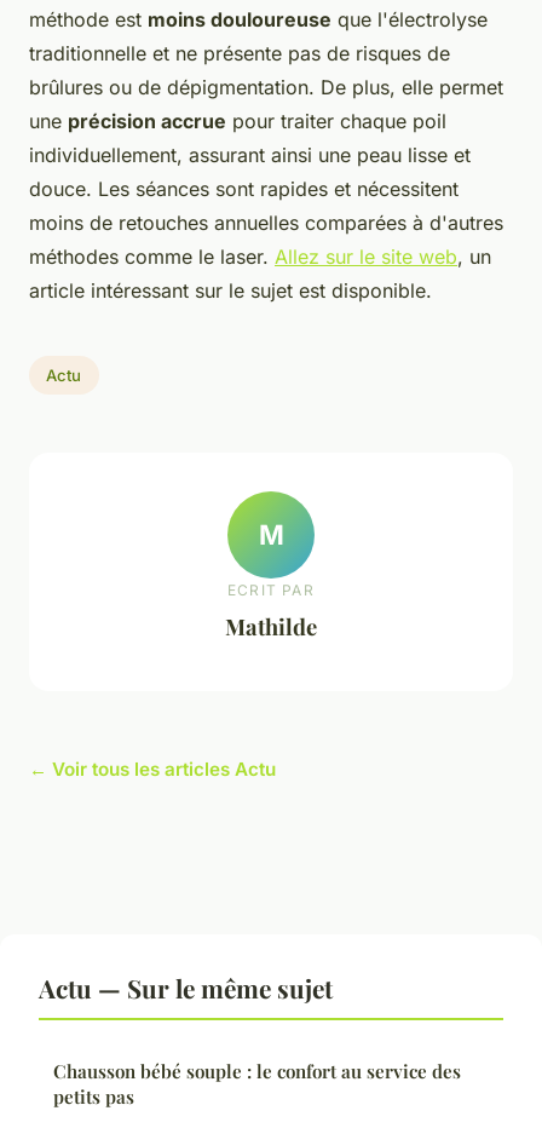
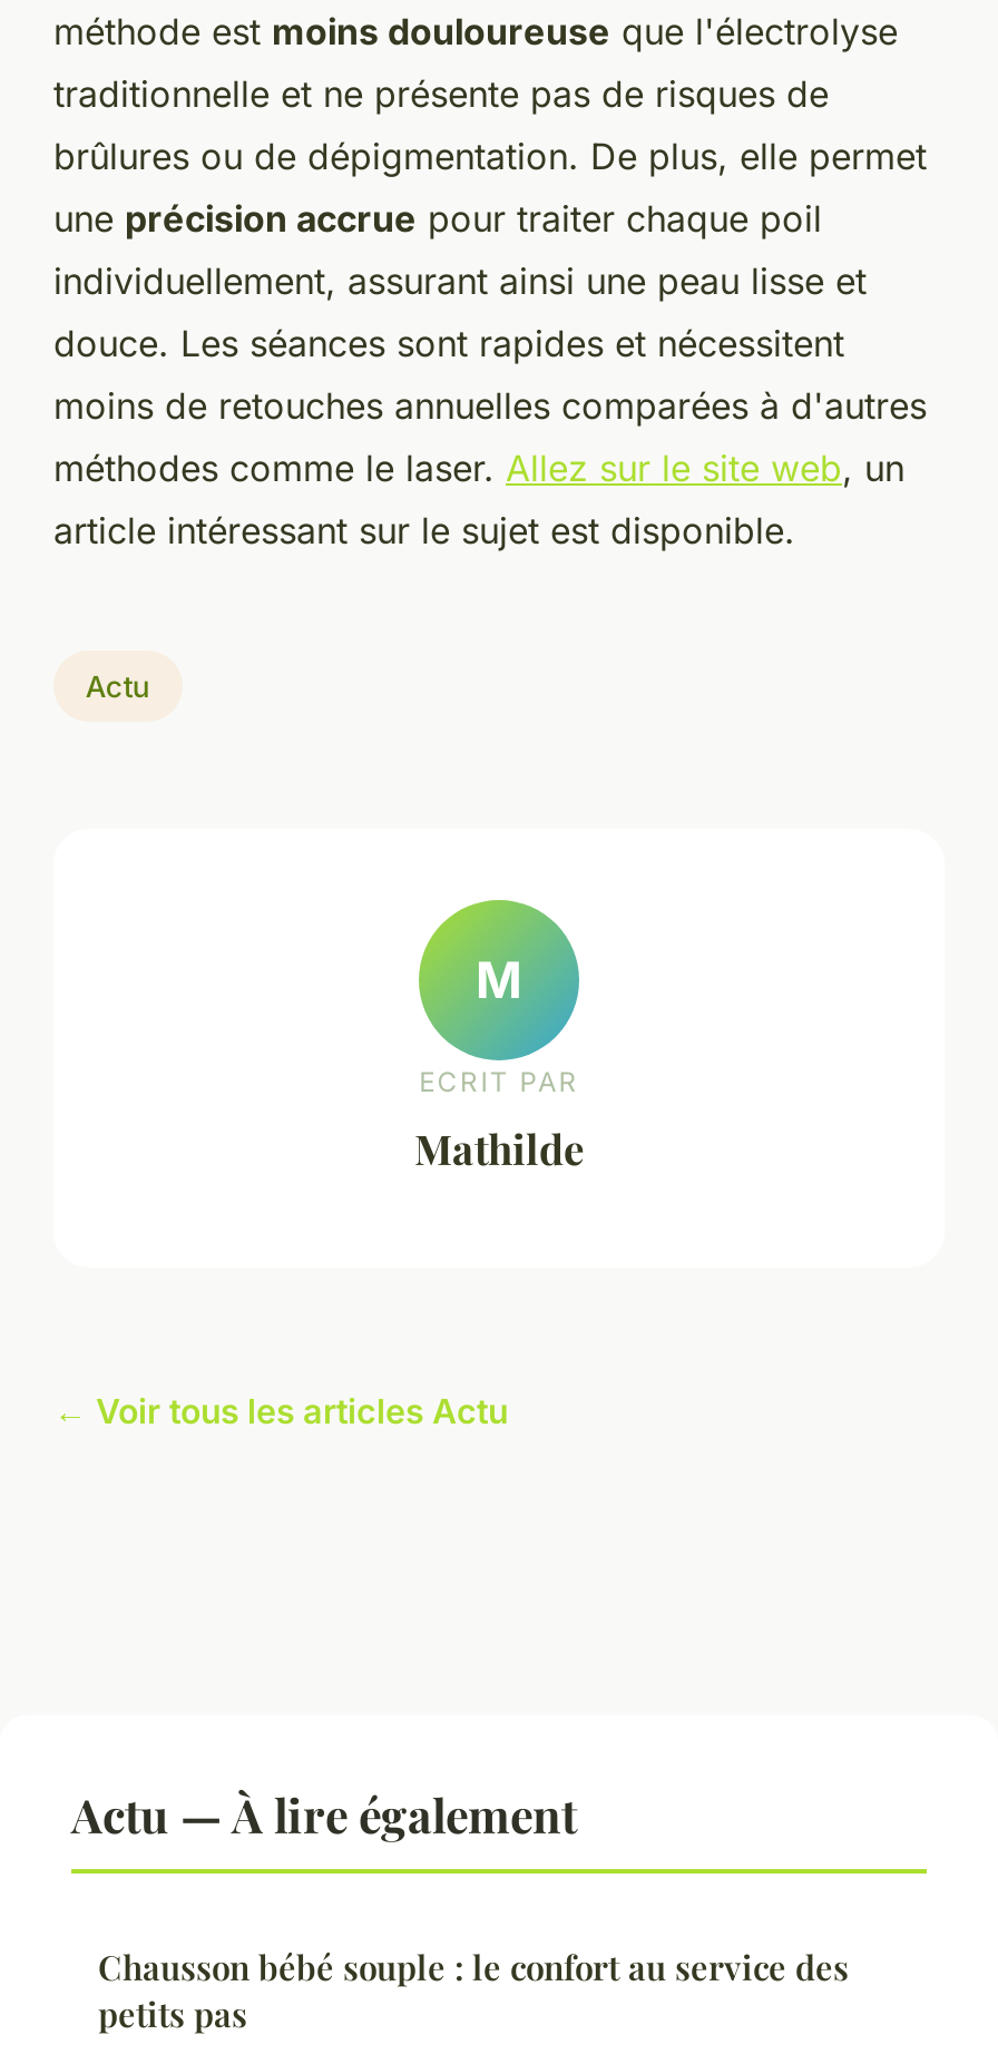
- Actu — Sur le même sujet
+ Actu — À lire également
